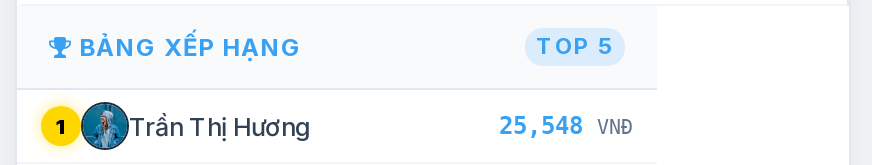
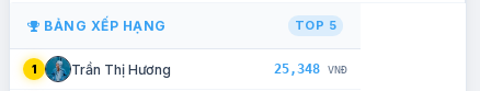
- 25,548 VNĐ
+ 25,348 VNĐ
